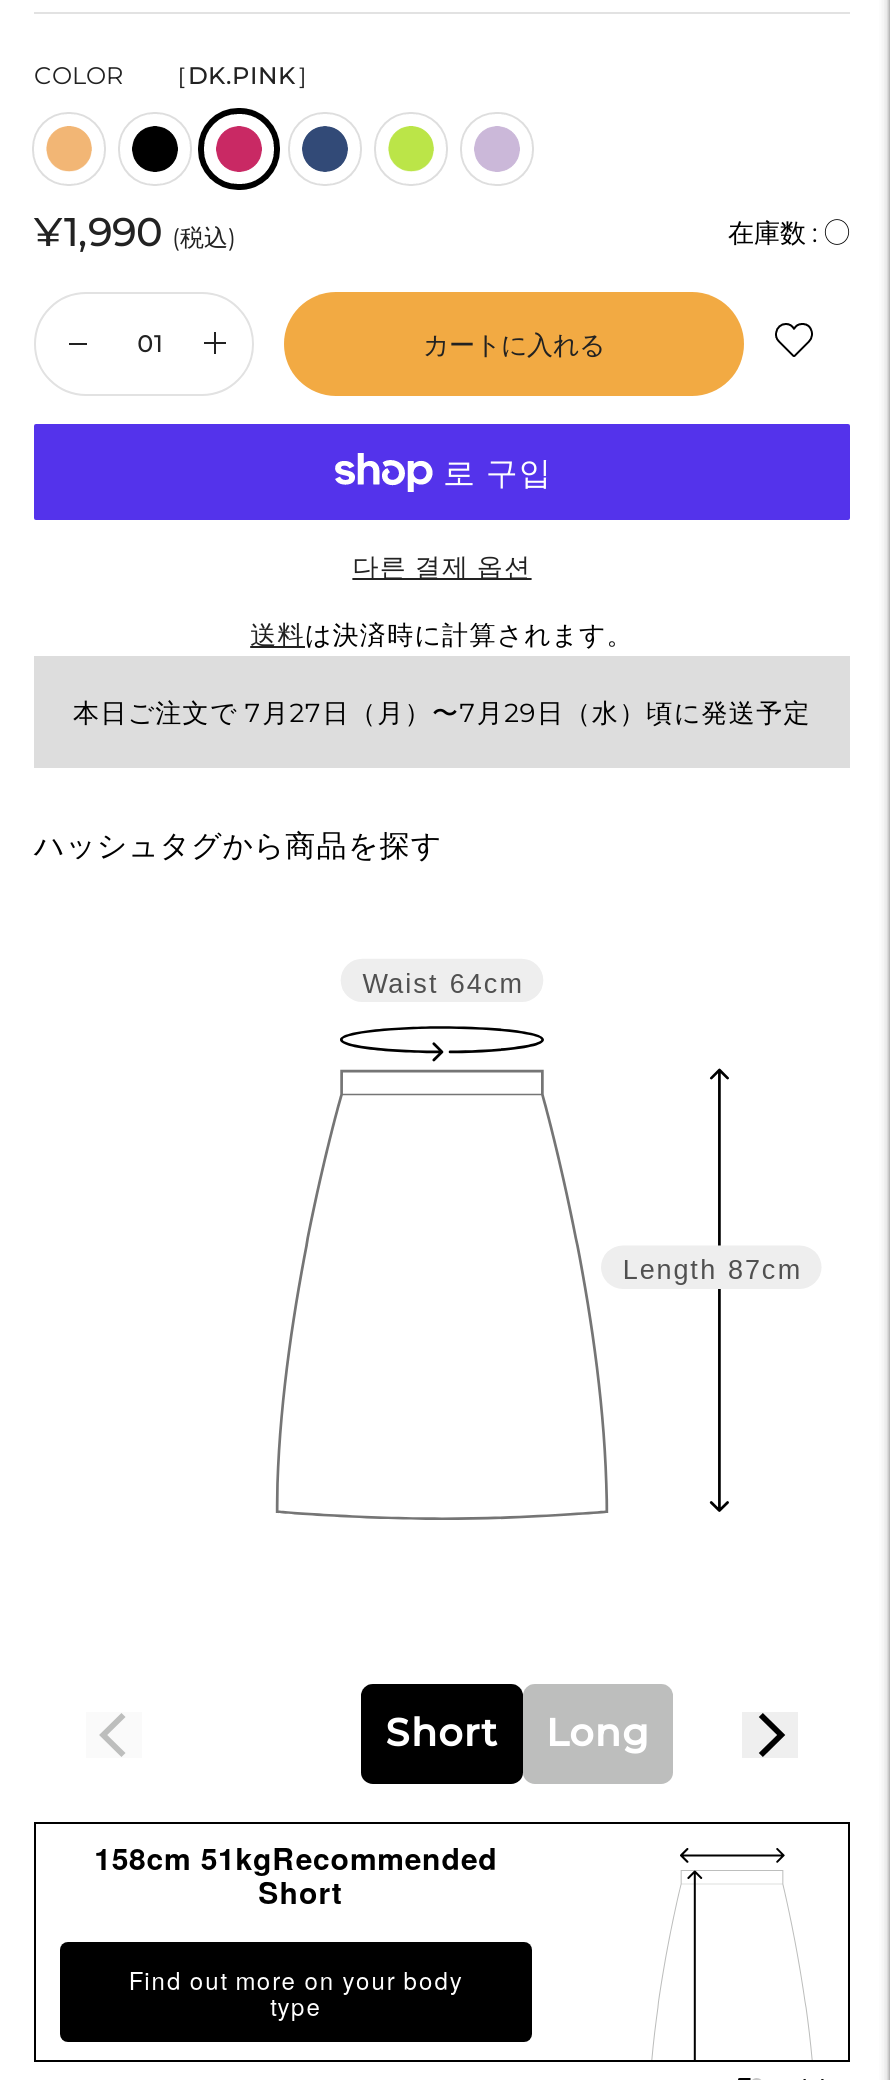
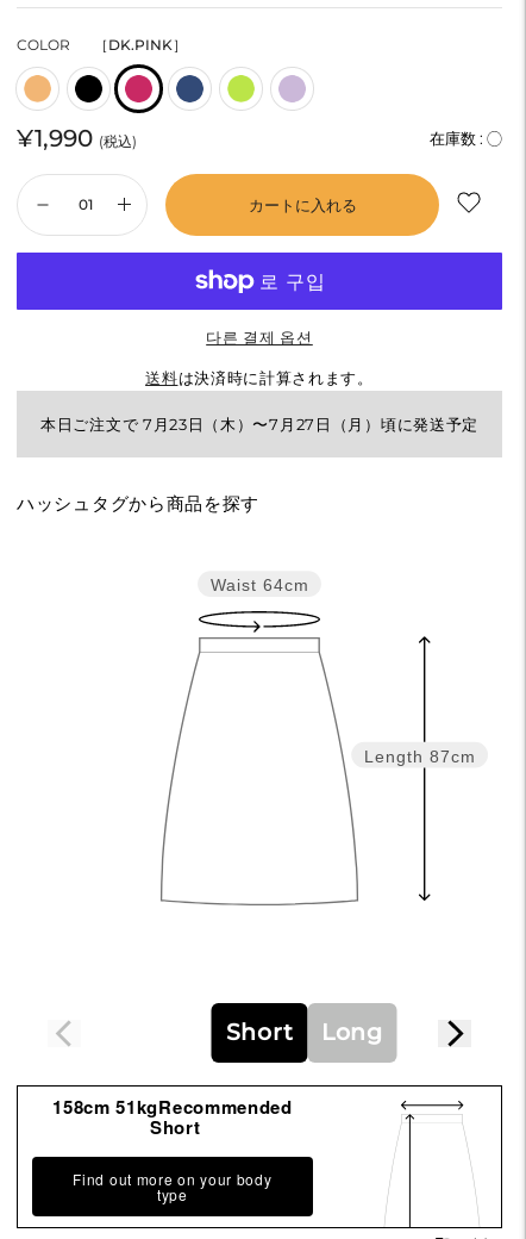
- 本日ご注文で 7月27日（月）〜7月29日（水）頃に発送予定
+ 本日ご注文で 7月23日（木）〜7月27日（月）頃に発送予定
